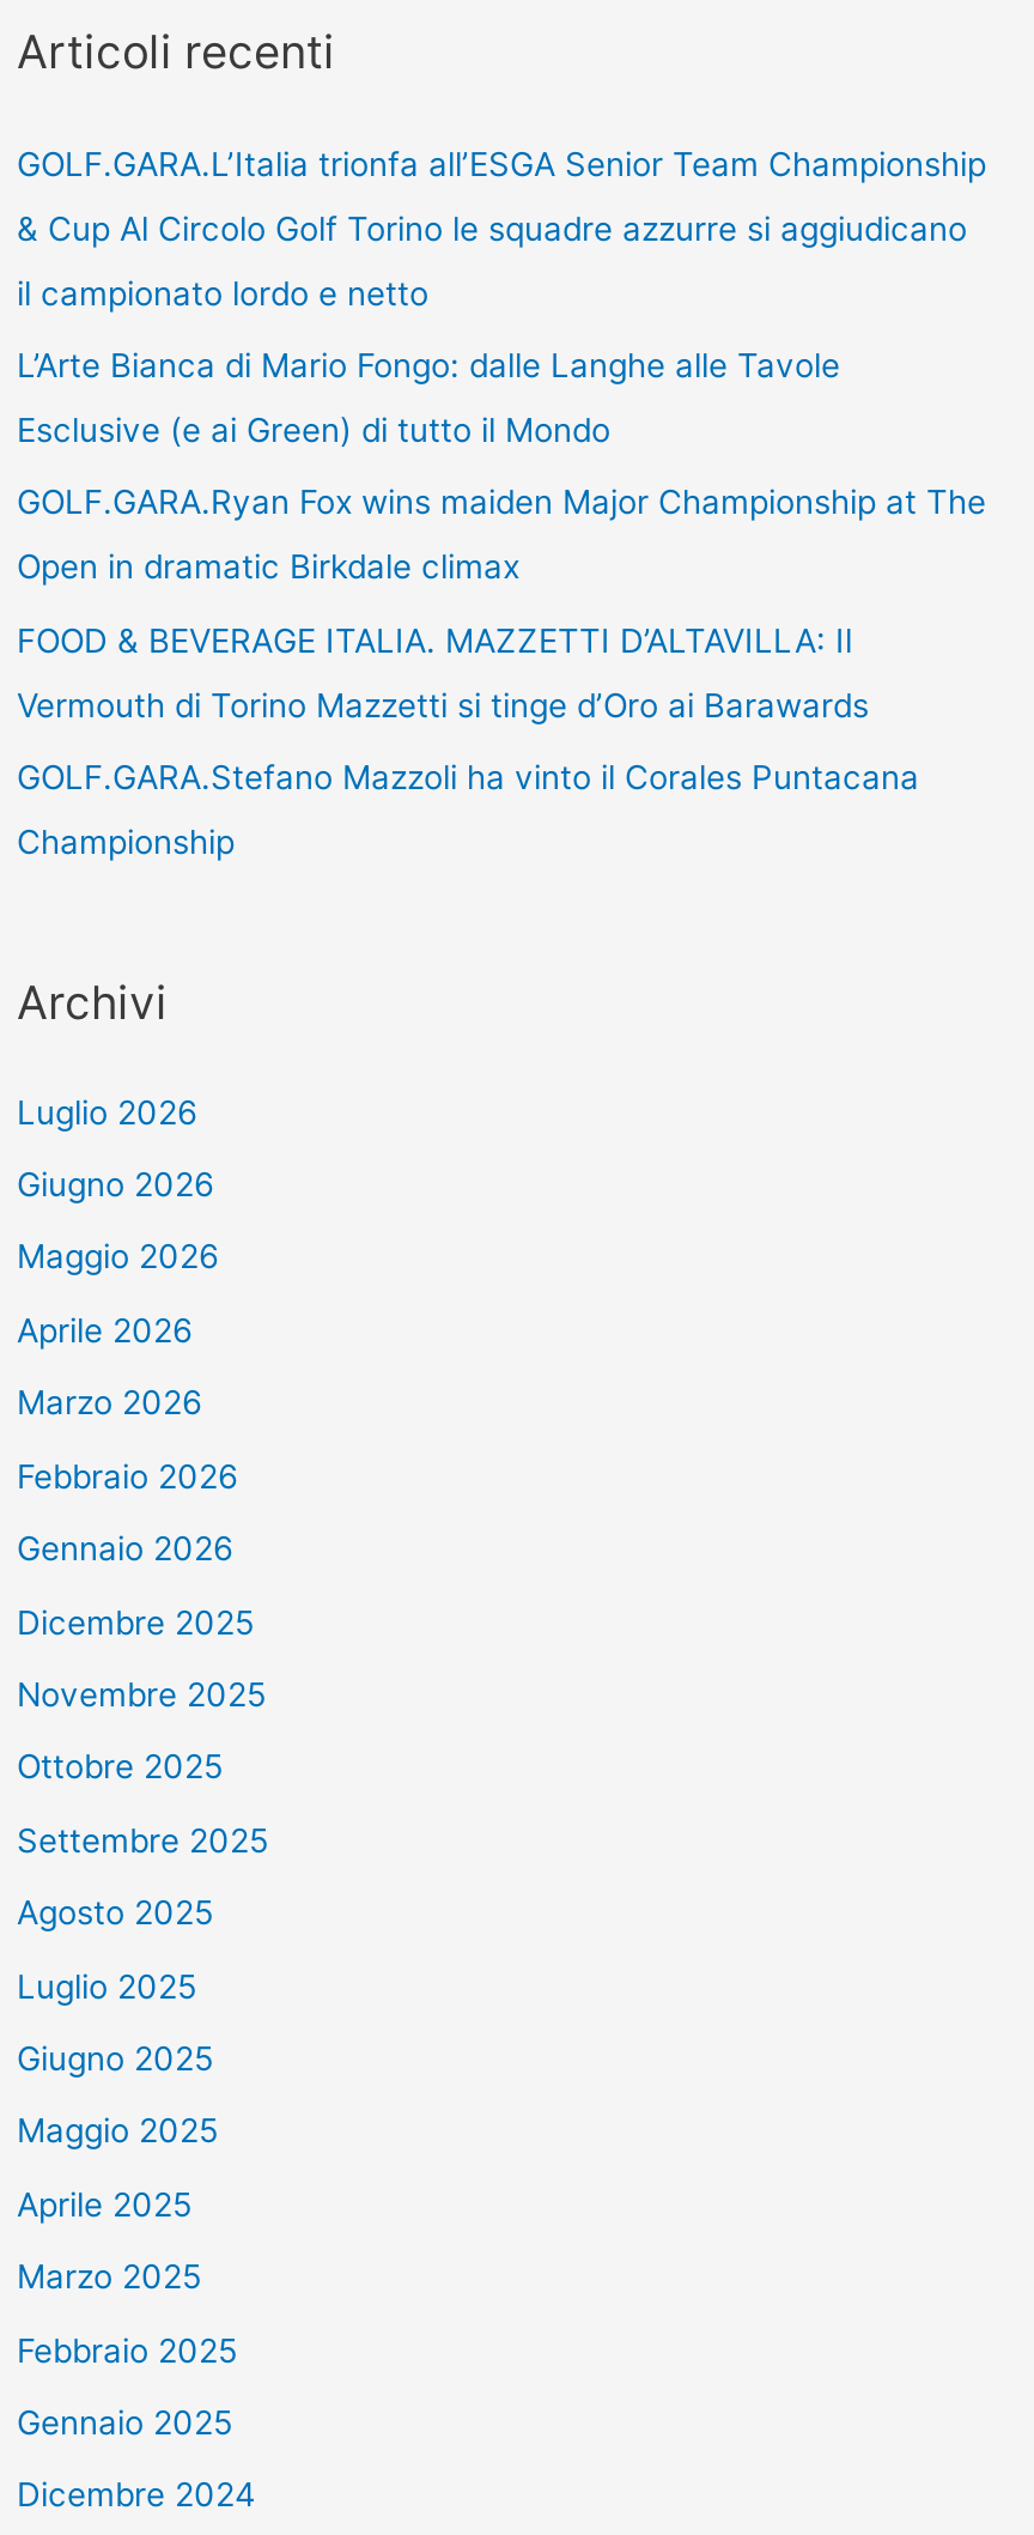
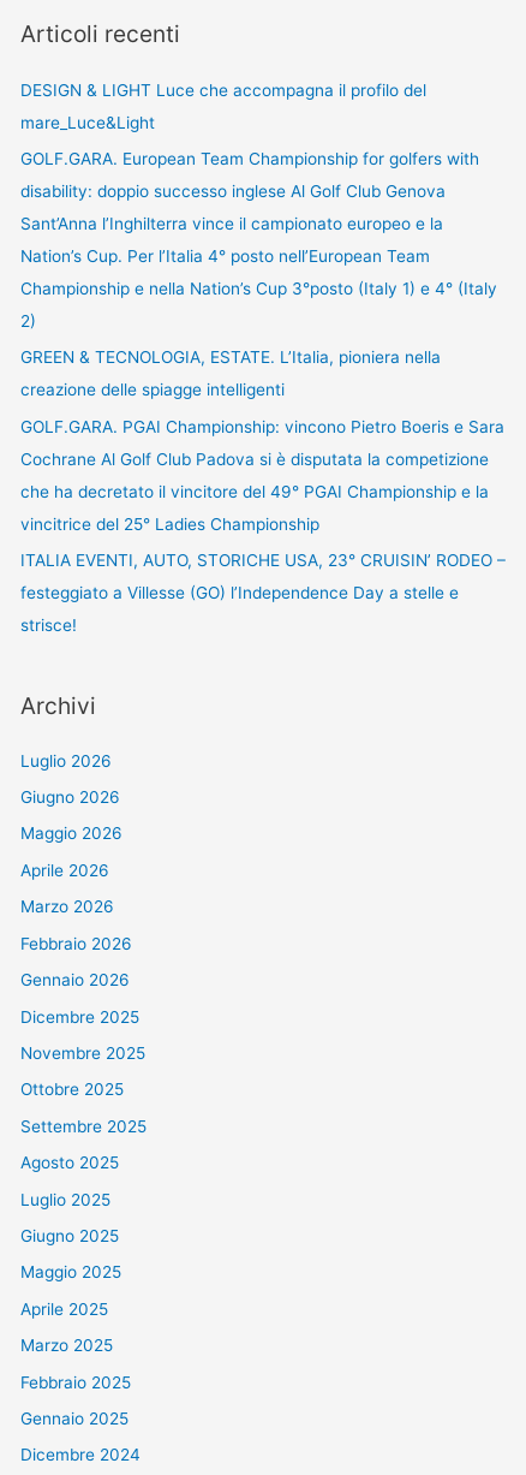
- GOLF.GARA.L’Italia trionfa all’ESGA Senior Team Championship
- & Cup Al Circolo Golf Torino le squadre azzurre si aggiudicano
- il campionato lordo e netto
- L’Arte Bianca di Mario Fongo: dalle Langhe alle Tavole
- Esclusive (e ai Green) di tutto il Mondo
- GOLF.GARA.Ryan Fox wins maiden Major Championship at The
- Open in dramatic Birkdale climax
- FOOD & BEVERAGE ITALIA. MAZZETTI D’ALTAVILLA: Il
- Vermouth di Torino Mazzetti si tinge d’Oro ai Barawards
- GOLF.GARA.Stefano Mazzoli ha vinto il Corales Puntacana
- Championship
+ DESIGN & LIGHT Luce che accompagna il profilo del
+ mare_Luce&Light
+ GOLF.GARA. European Team Championship for golfers with
+ disability: doppio successo inglese Al Golf Club Genova
+ Sant’Anna l’Inghilterra vince il campionato europeo e la
+ Nation’s Cup. Per l’Italia 4° posto nell’European Team
+ Championship e nella Nation’s Cup 3°posto (Italy 1) e 4° (Italy
+ 2)
+ GREEN & TECNOLOGIA, ESTATE. L’Italia, pioniera nella
+ creazione delle spiagge intelligenti
+ GOLF.GARA. PGAI Championship: vincono Pietro Boeris e Sara
+ Cochrane Al Golf Club Padova si è disputata la competizione
+ che ha decretato il vincitore del 49° PGAI Championship e la
+ vincitrice del 25° Ladies Championship
+ ITALIA EVENTI, AUTO, STORICHE USA, 23° CRUISIN’ RODEO –
+ festeggiato a Villesse (GO) l’Independence Day a stelle e
+ strisce!
